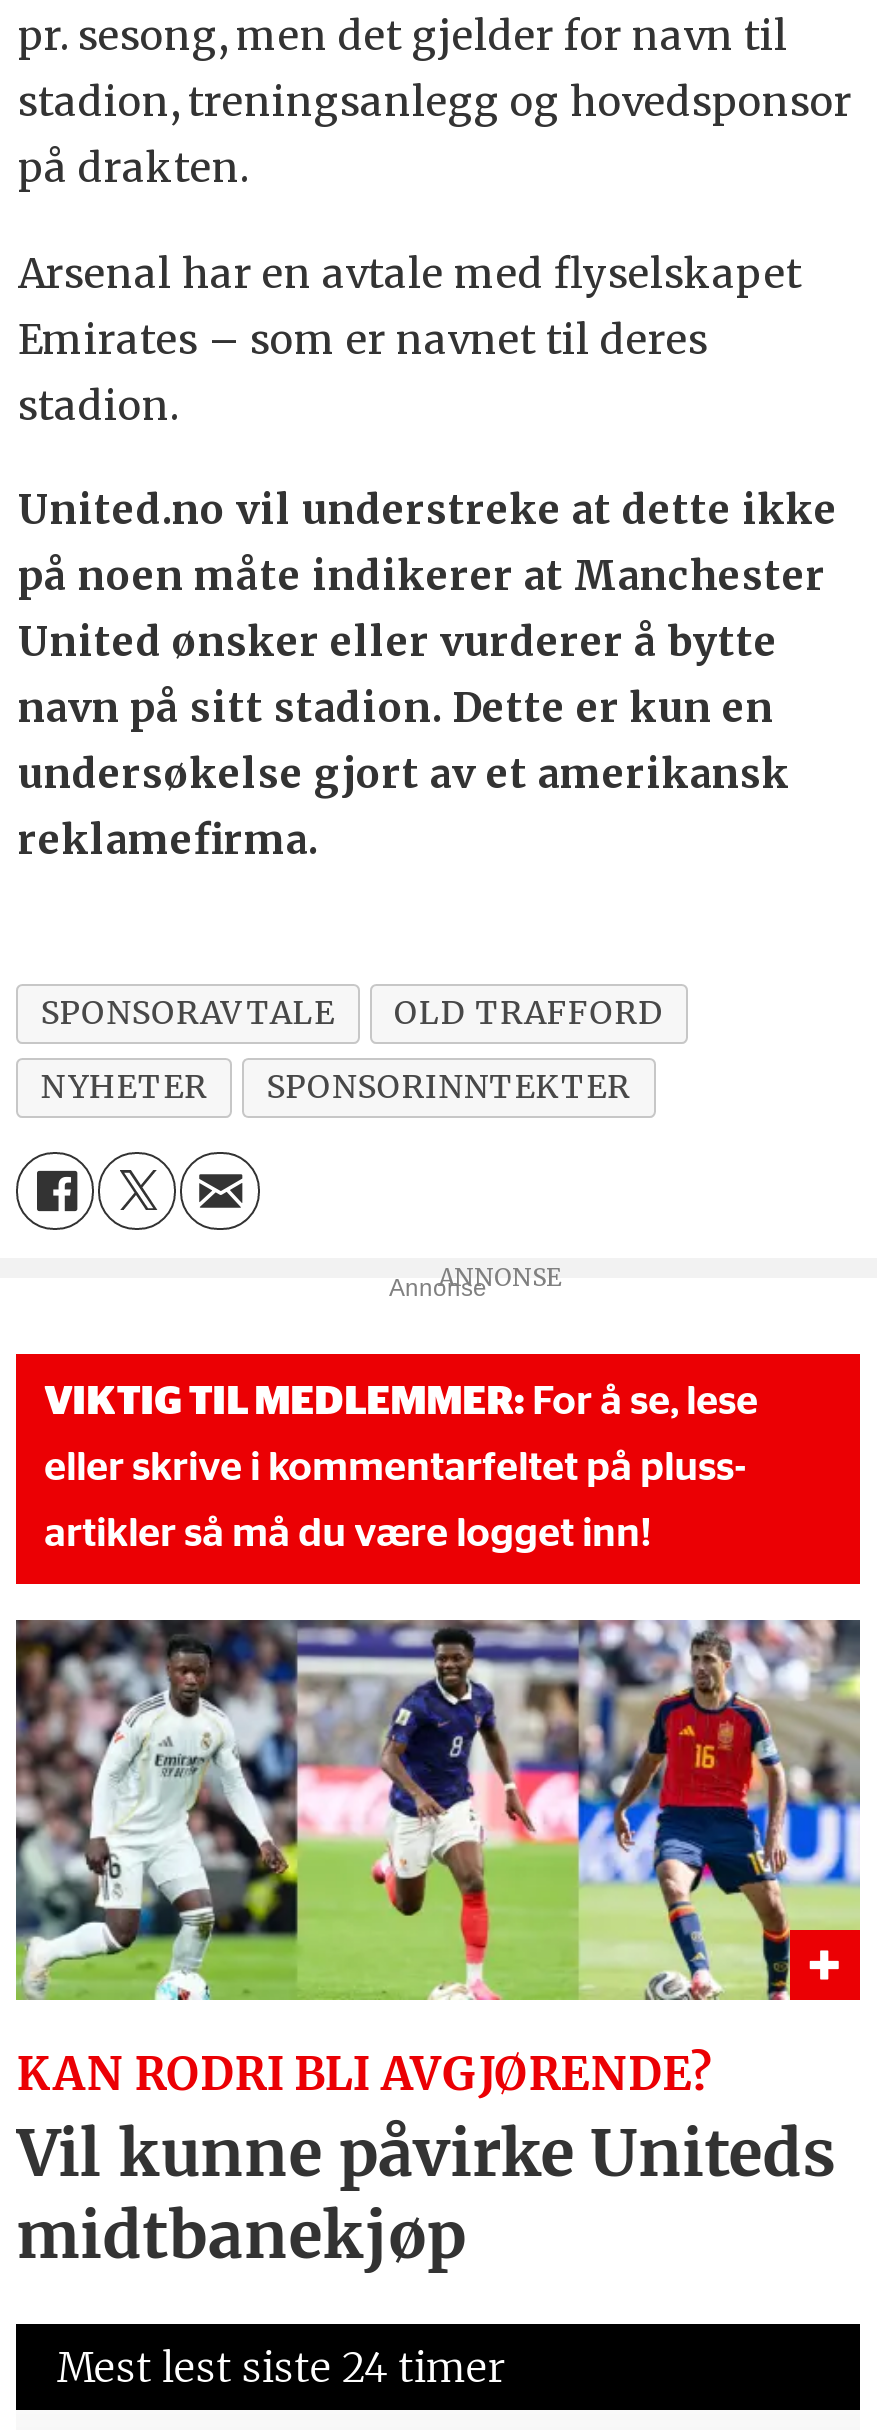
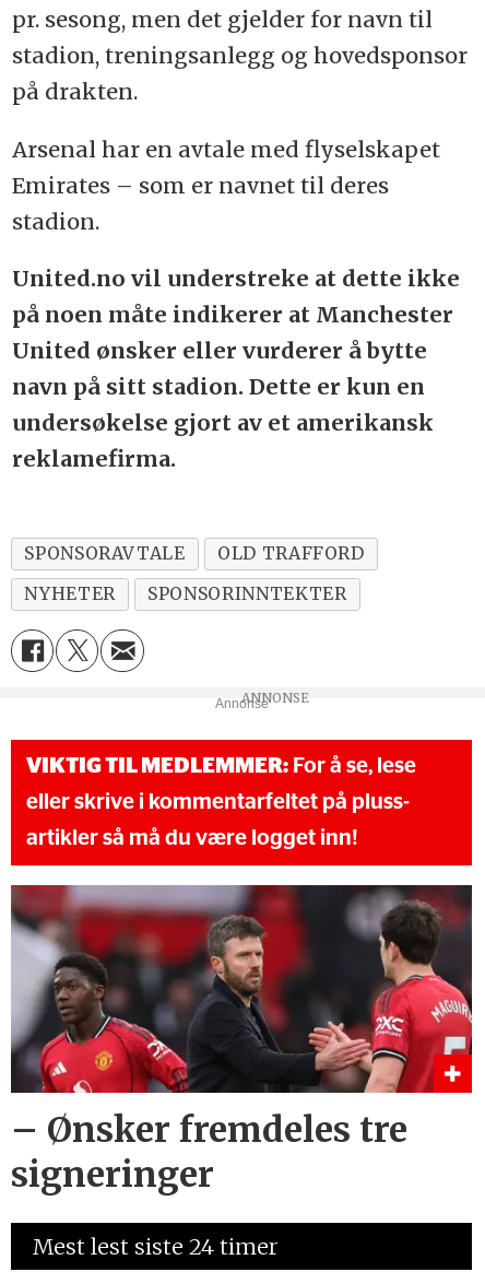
- [image]
- KAN RODRI BLI AVGJØRENDE?
- Vil kunne påvirke Uniteds
- midtbanekjøp
+ [image]
+ – Ønsker fremdeles tre
+ signeringer
